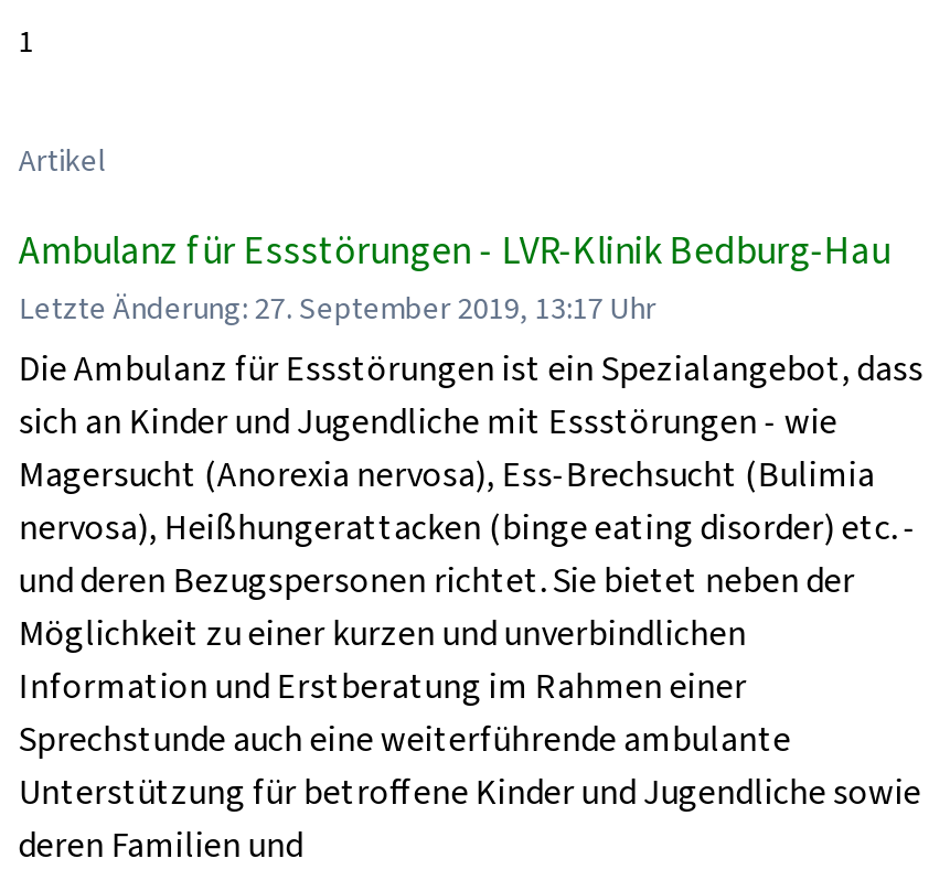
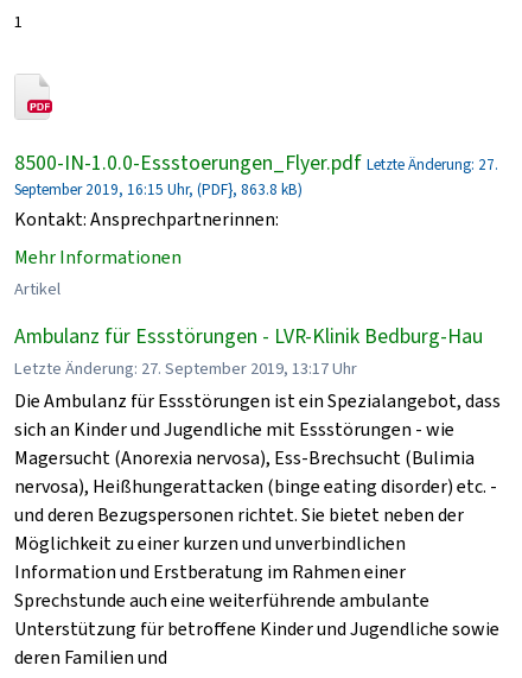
+ [image]
+ 8500-IN-1.0.0-Essstoerungen_Flyer.pdf Letzte Änderung: 27.
+ September 2019, 16:15 Uhr, (PDF}, 863.8 kB)
+ Kontakt: Ansprechpartnerinnen:
+ Mehr Informationen
